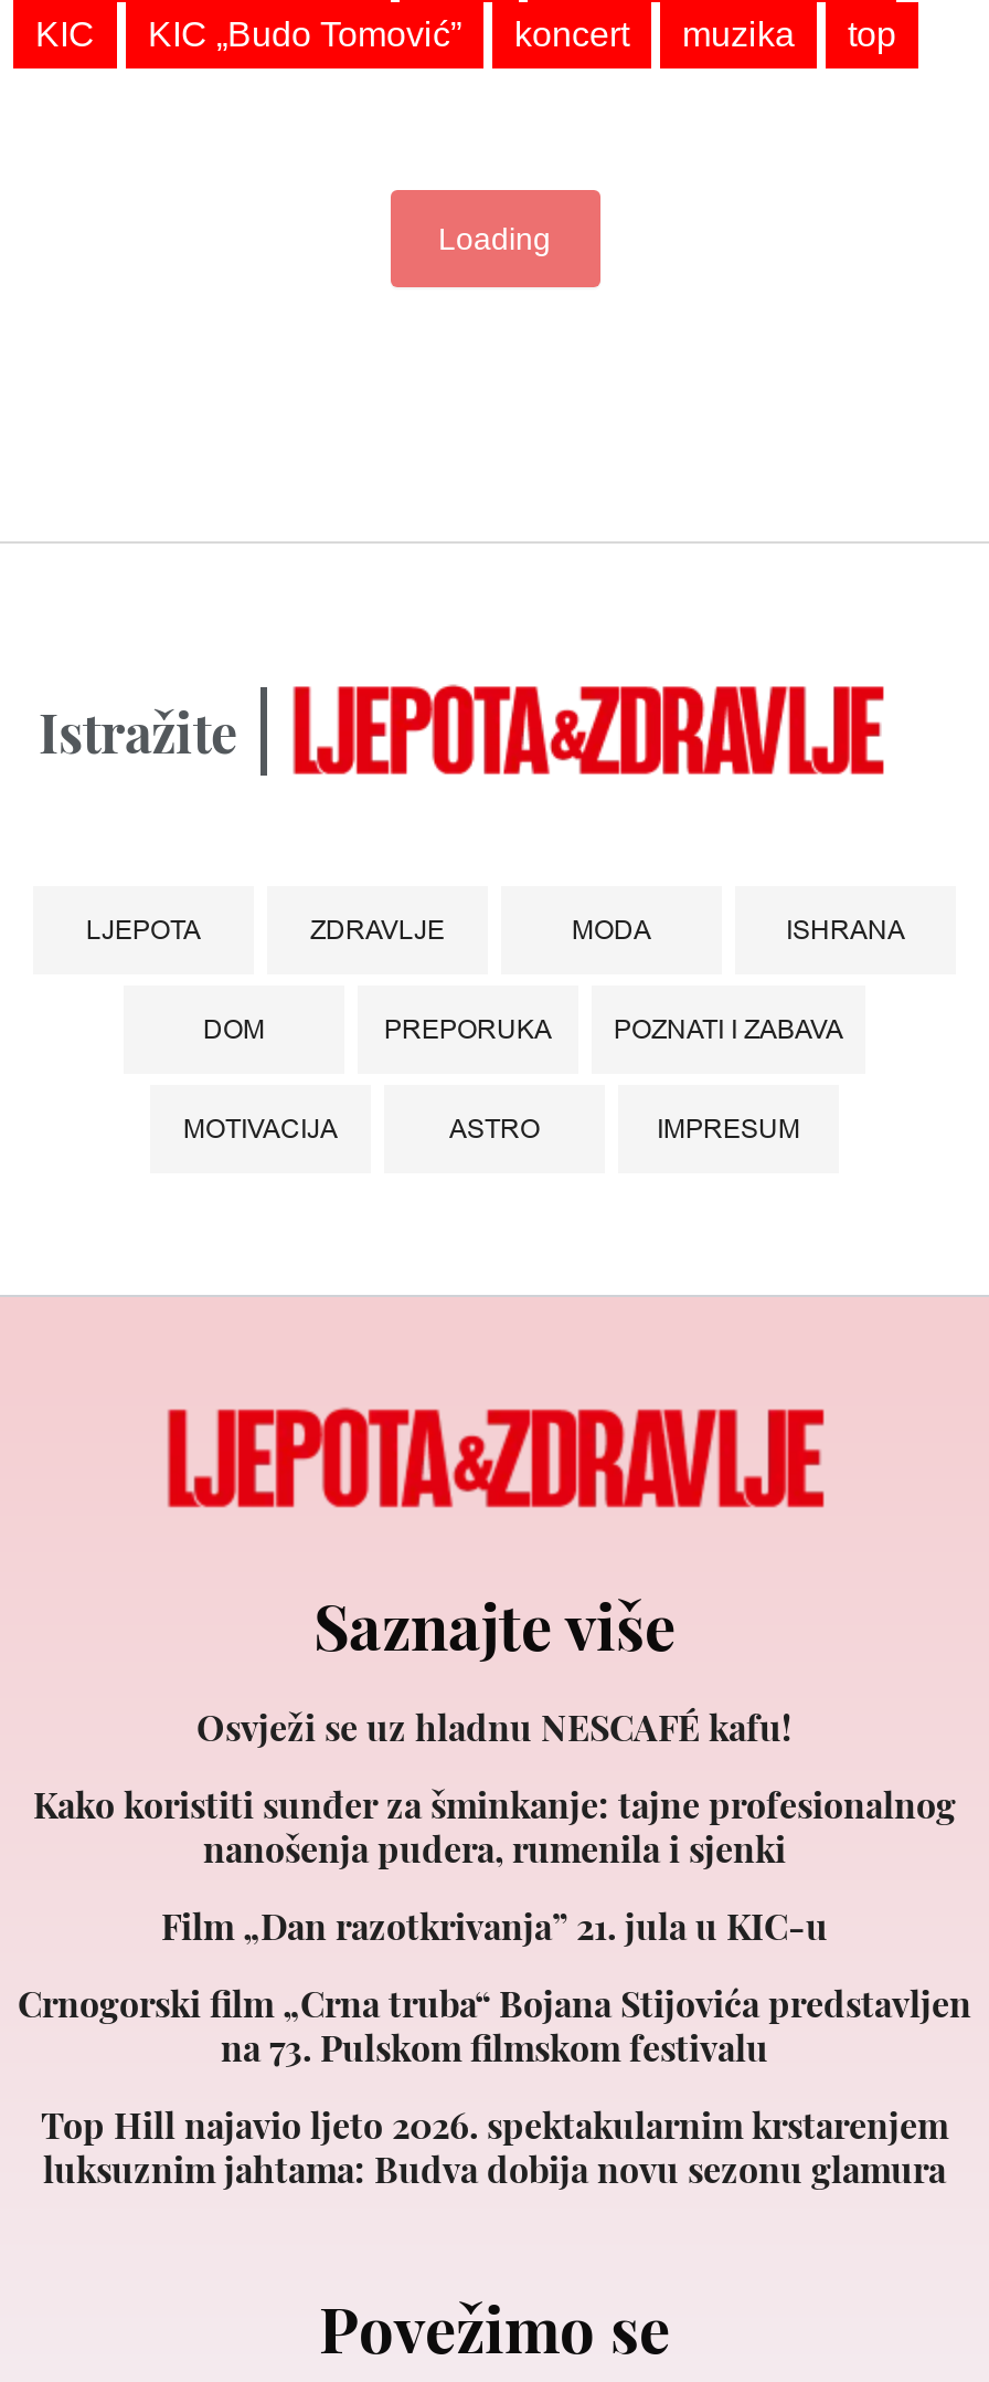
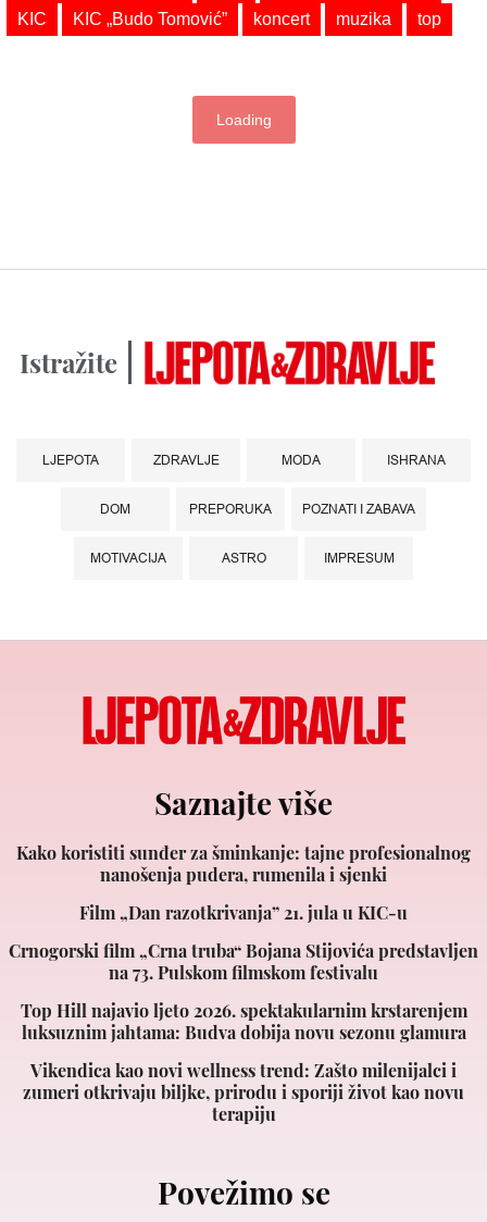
- Osvježi se uz hladnu NESCAFÉ kafu!

moved up: Kako koristiti sunđer za šminkanje: tajne profesionalnog | nanošenja pudera, rumenila i sjenki | Film „Dan razotkrivanja” 21. jula u KIC-u | Crnogorski film „Crna truba“ Bojana Stijovića predstavljen | na 73. Pulskom filmskom festivalu | Top Hill najavio ljeto 2026. spektakularnim krstarenjem | luksuznim jahtama: Budva dobija novu sezonu glamura

+ Vikendica kao novi wellness trend: Zašto milenijalci i
+ zumeri otkrivaju biljke, prirodu i sporiji život kao novu
+ terapiju
